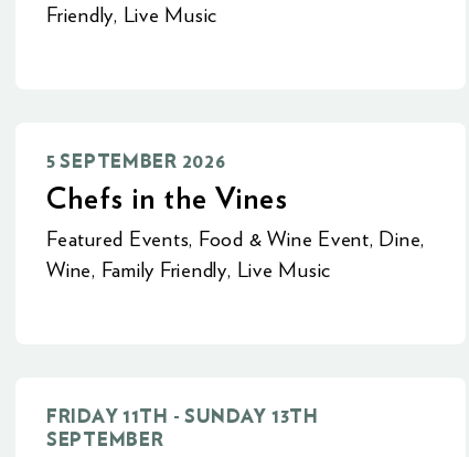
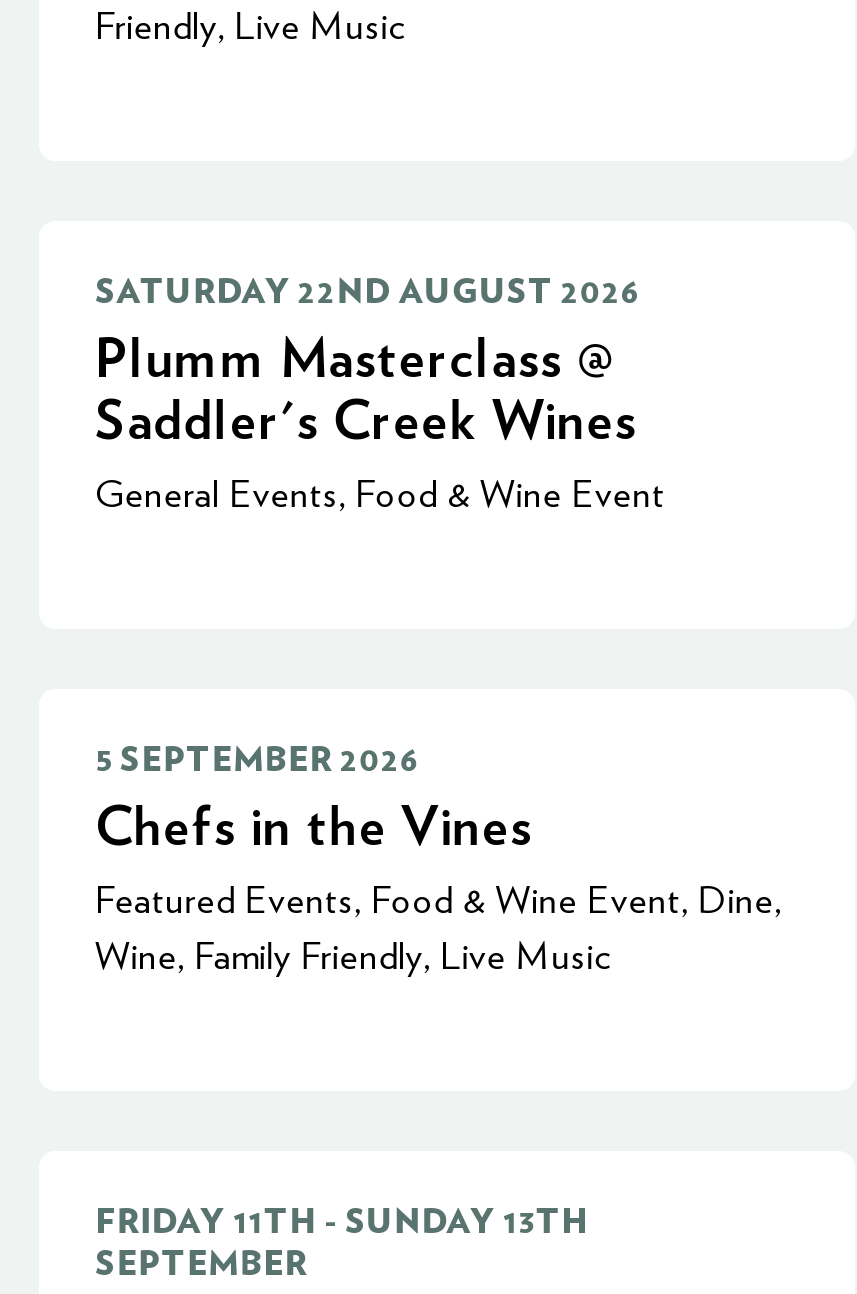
+ SATURDAY 22ND AUGUST 2026
+ Plumm Masterclass @
+ Saddler's Creek Wines
+ General Events, Food & Wine Event
